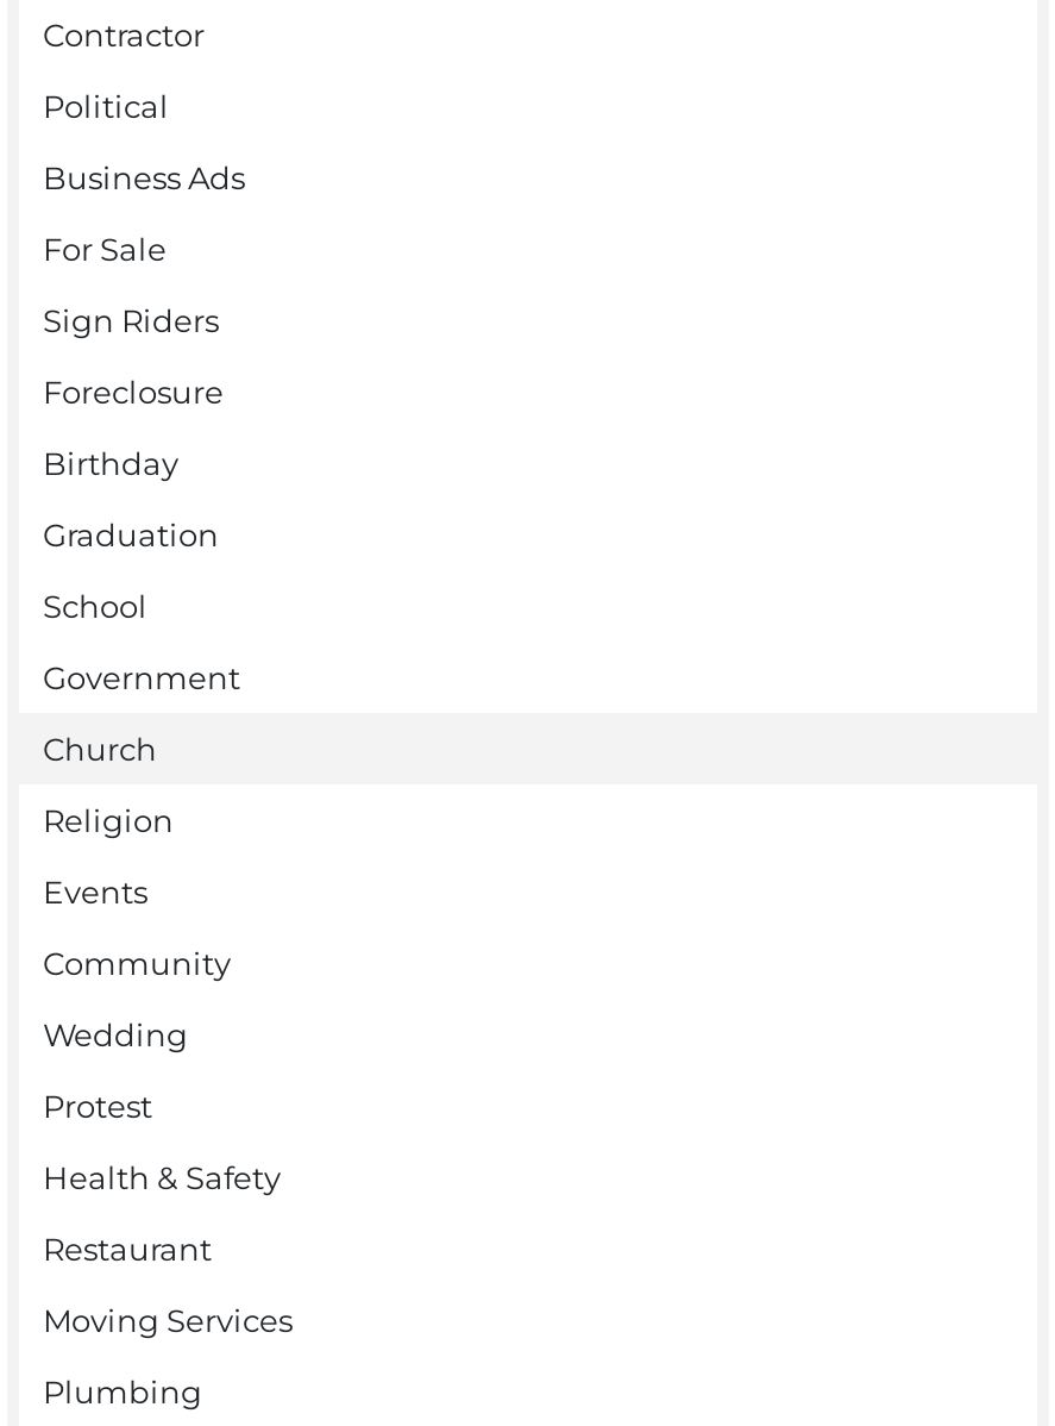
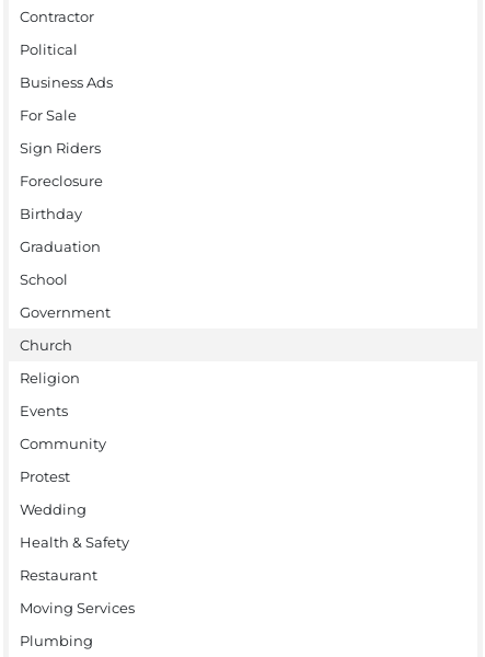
moved down: Wedding

moved up: Protest
